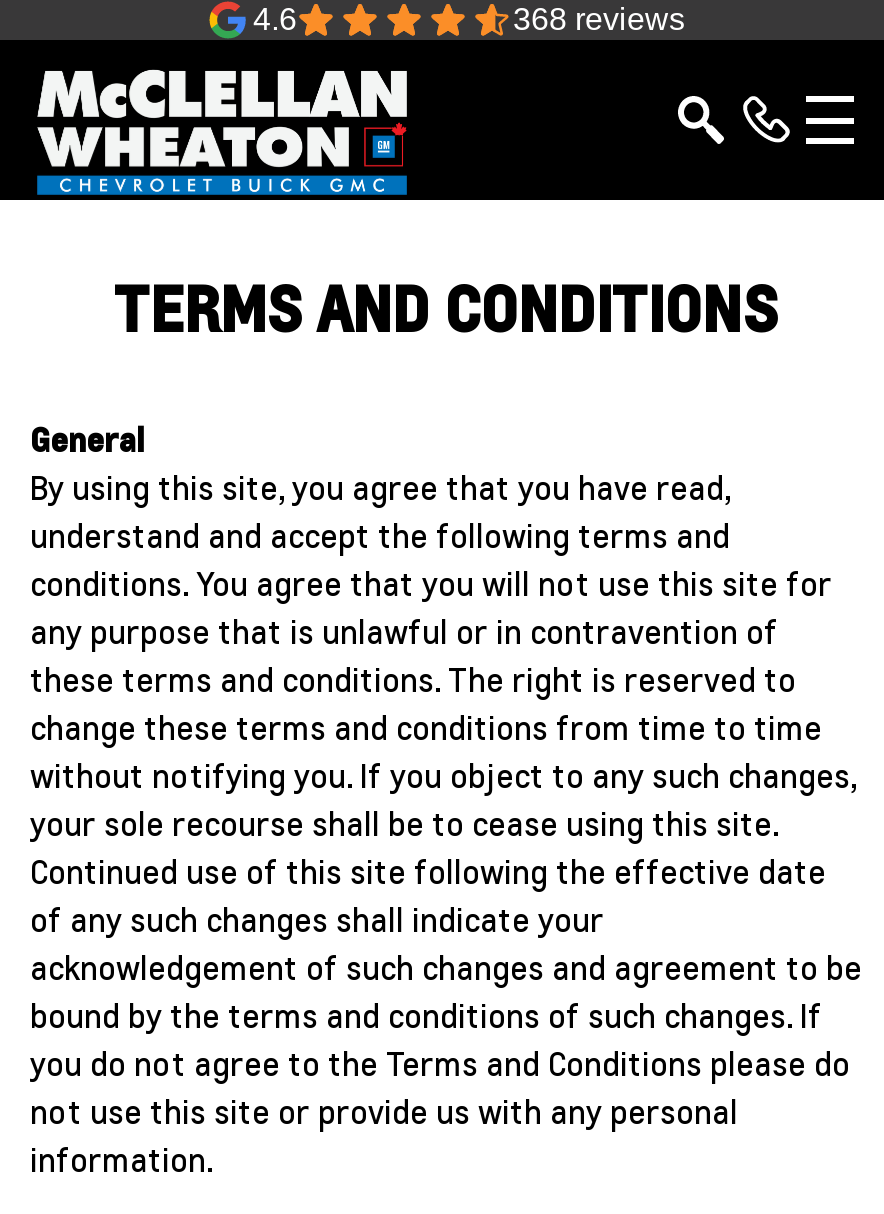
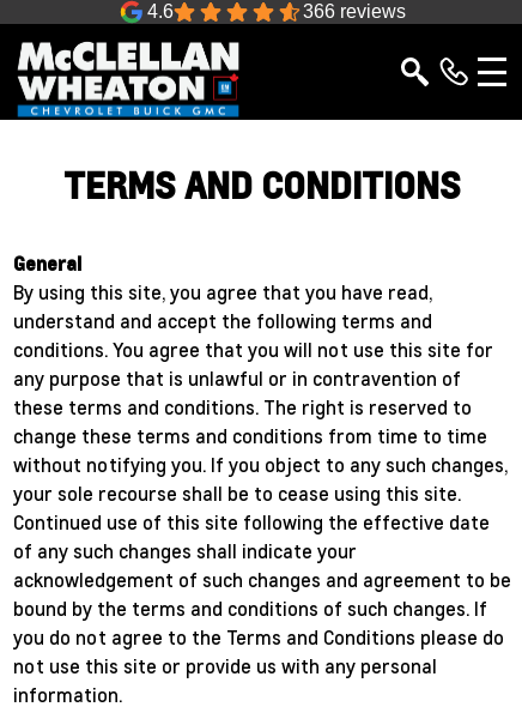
- 368 reviews
+ 366 reviews
